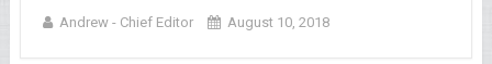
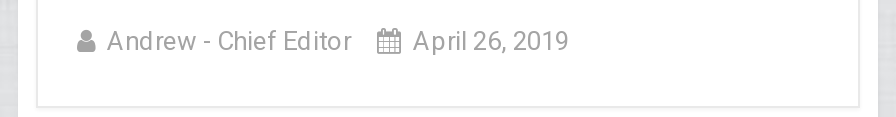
- August 10, 2018
+ April 26, 2019
